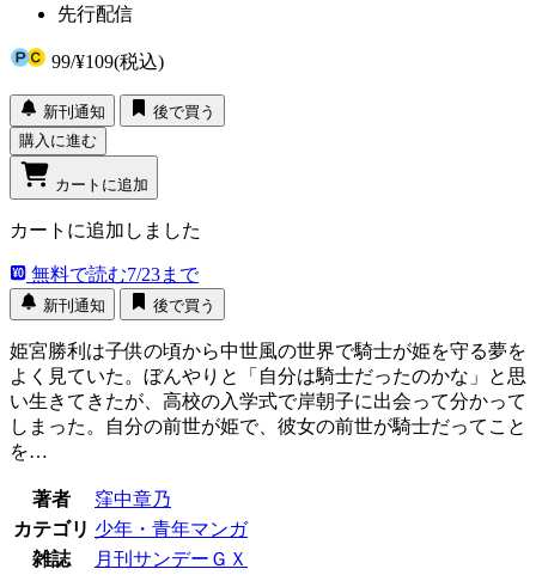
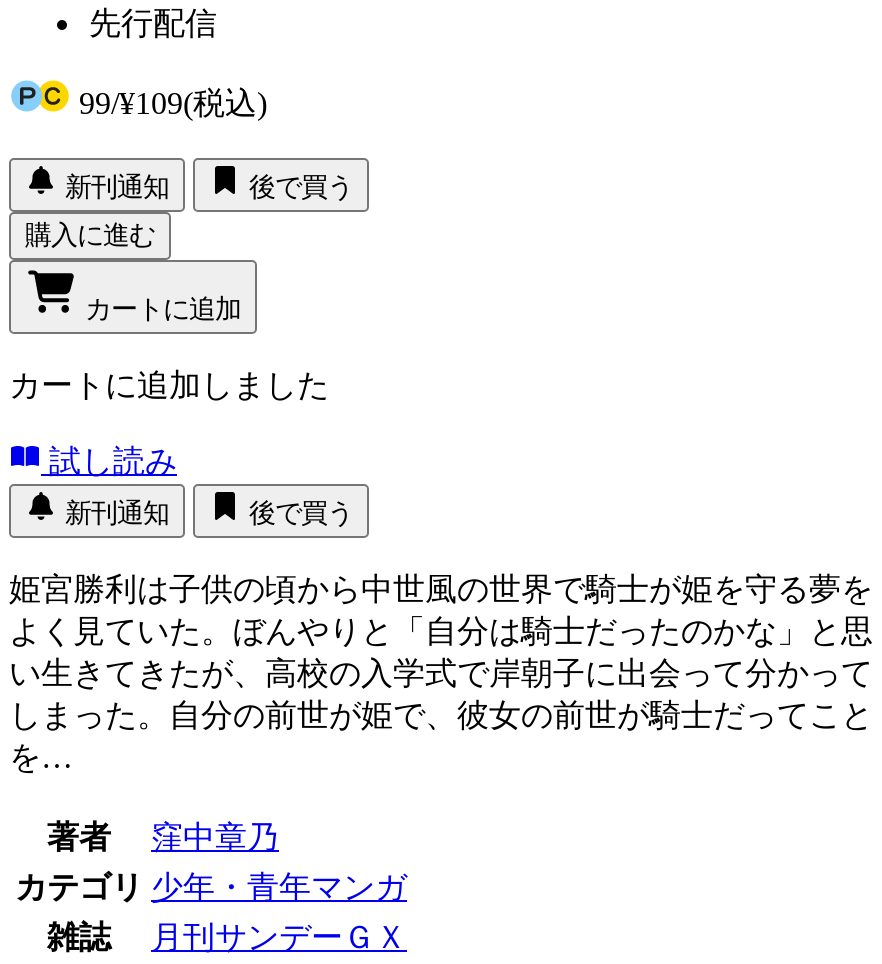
- 無料で読む7/23まで
+ 試し読み
